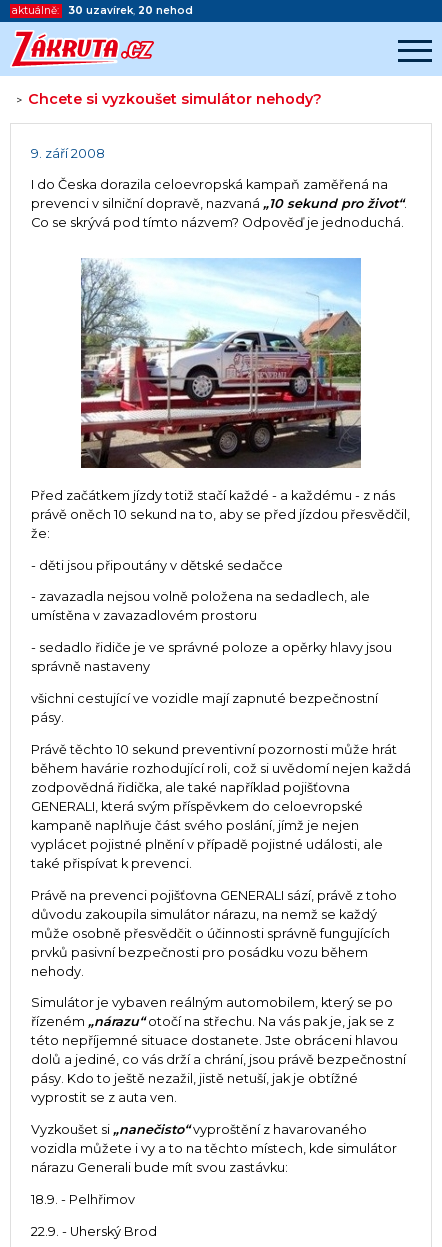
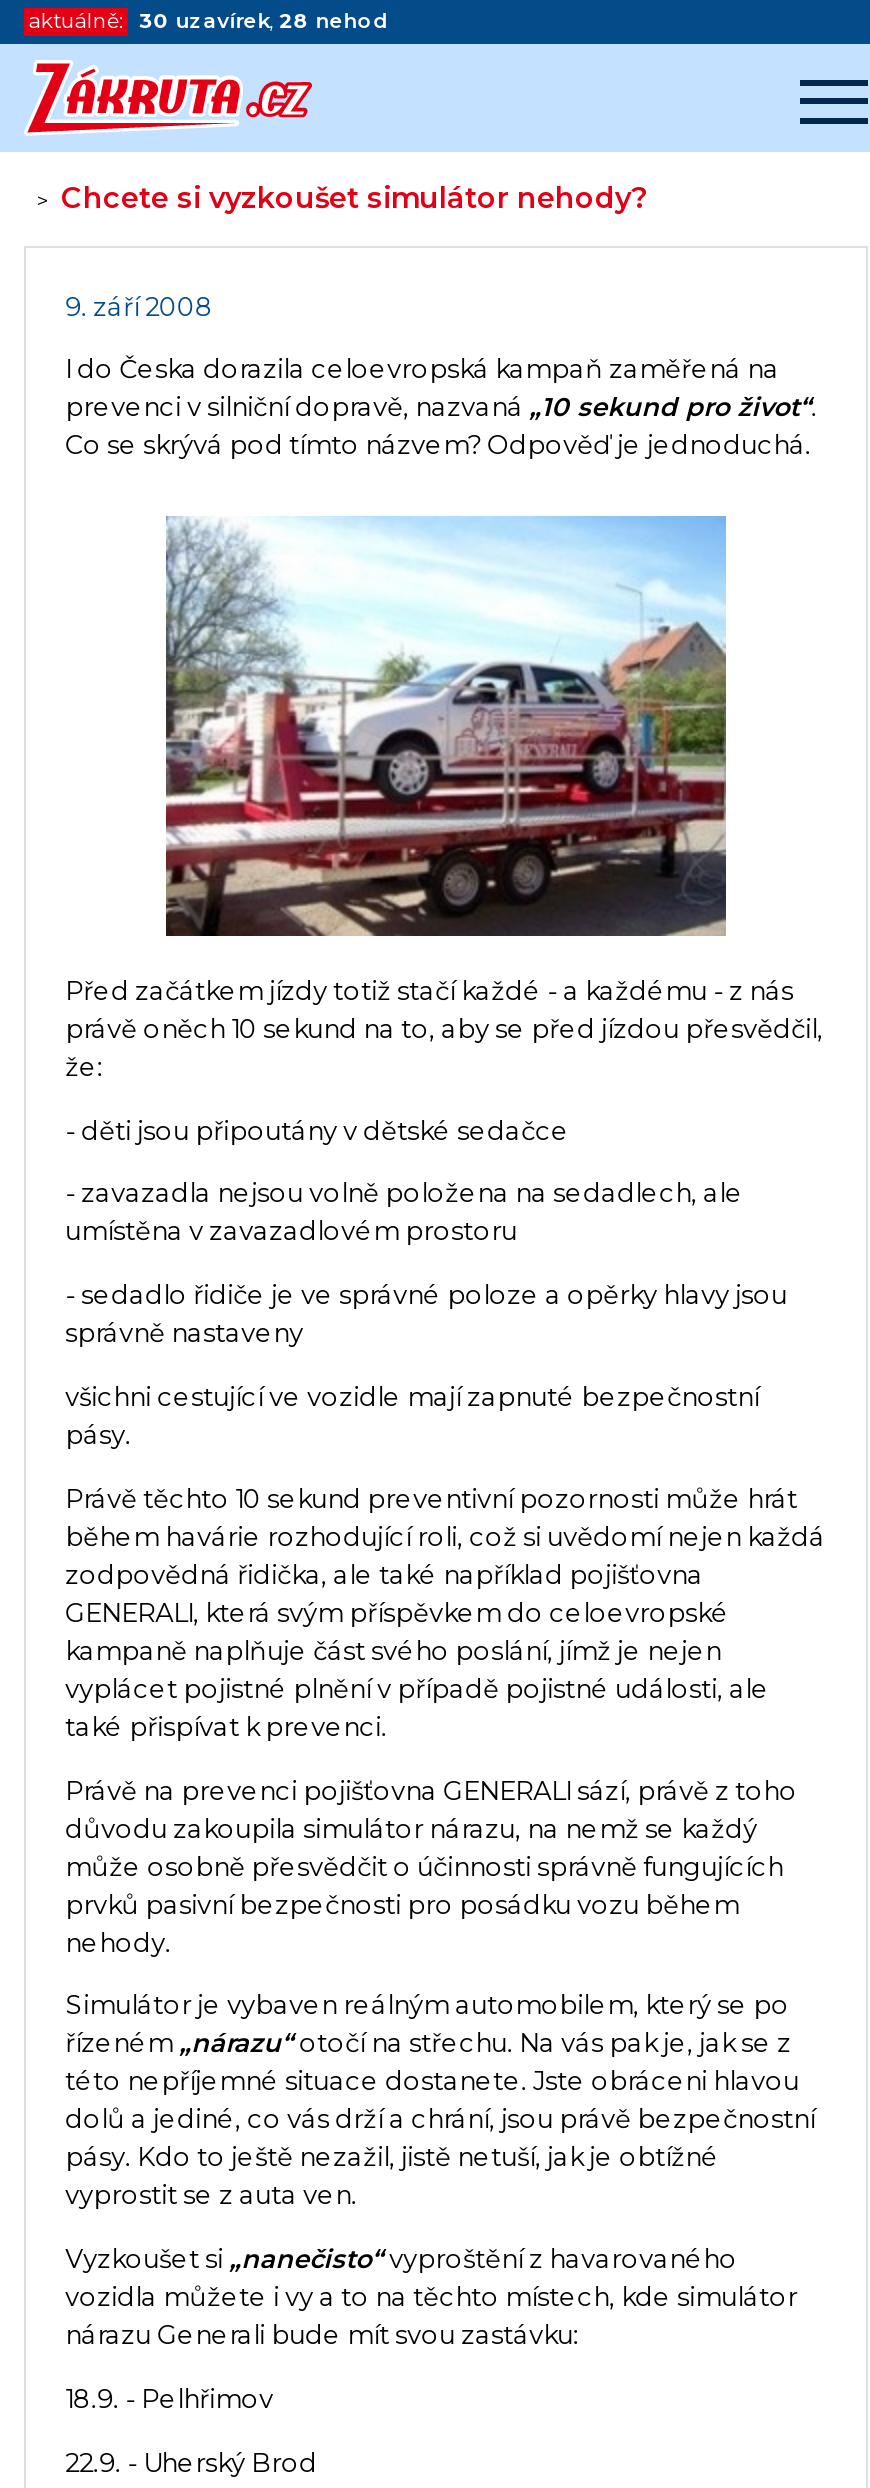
- 30 uzavírek, 20 nehod
+ 30 uzavírek, 28 nehod
